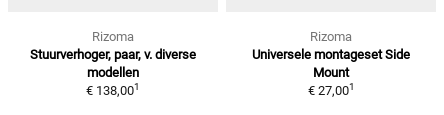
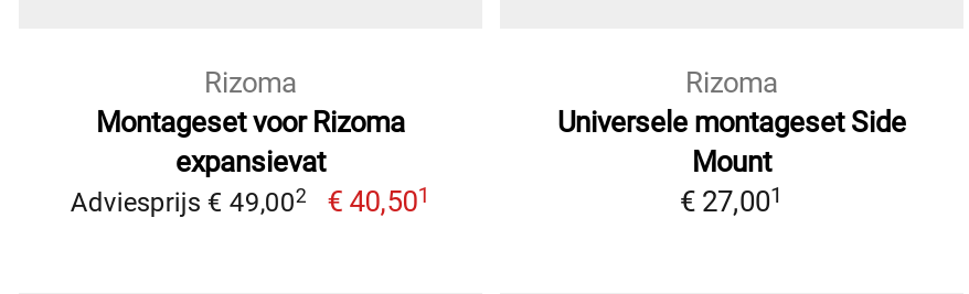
- Stuurverhoger, paar, v. diverse
- modellen
- € 138,00 1
+ Montageset voor Rizoma
+ expansievat
+ Adviesprijs € 49,002
+ € 40,501
